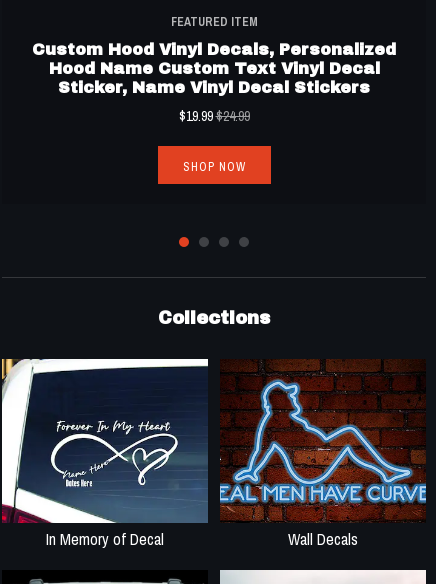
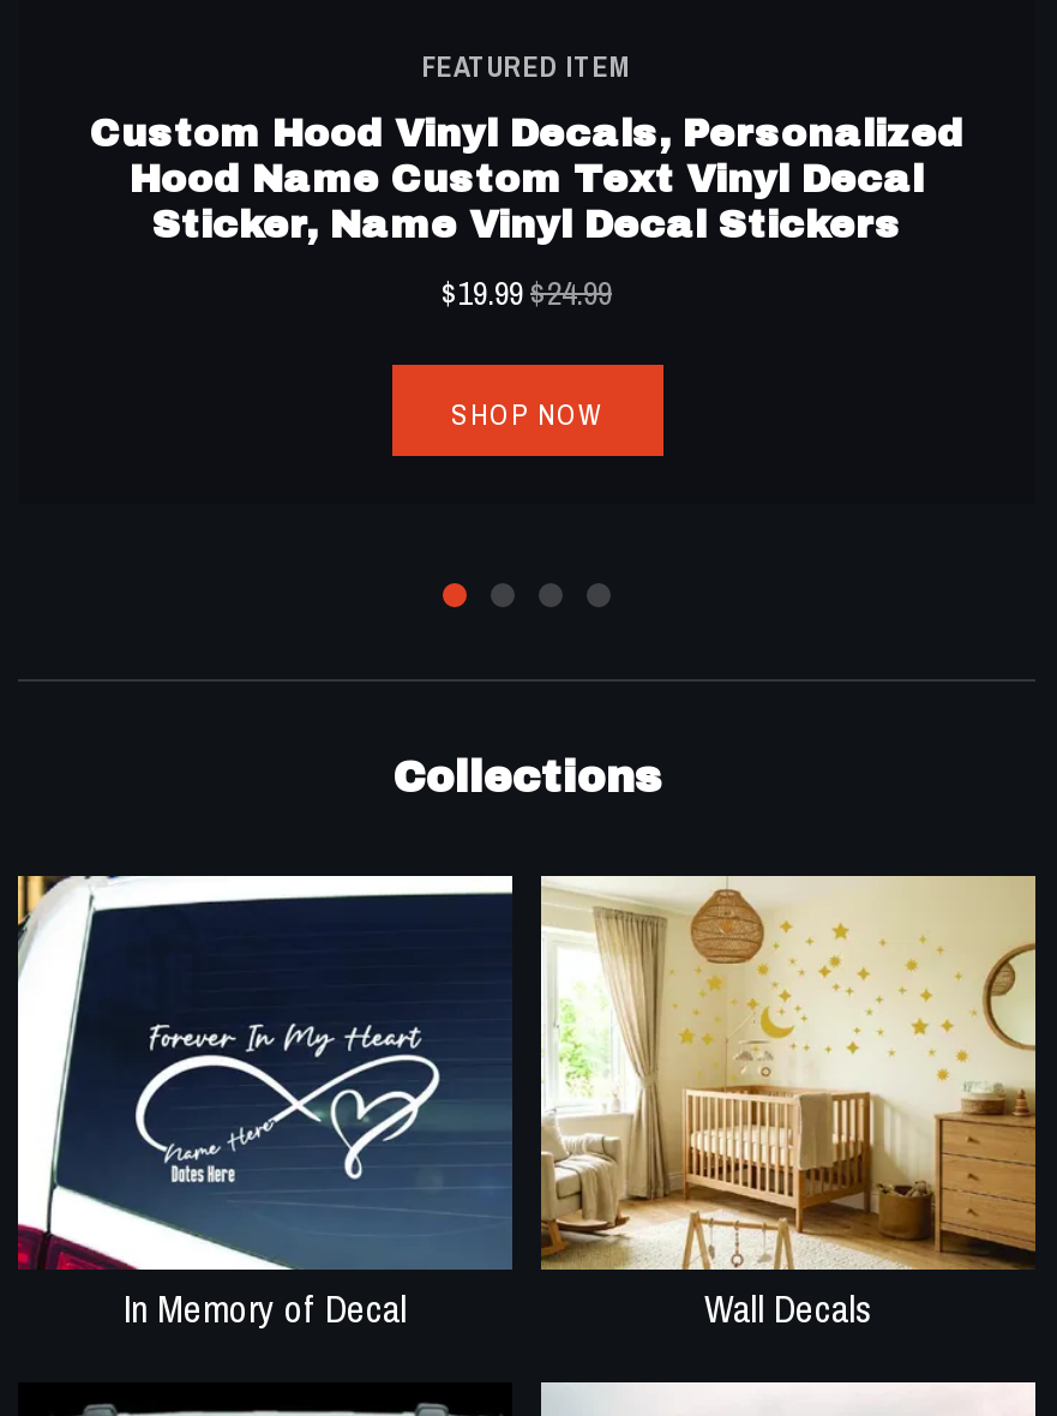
- [image]
+ [image]
